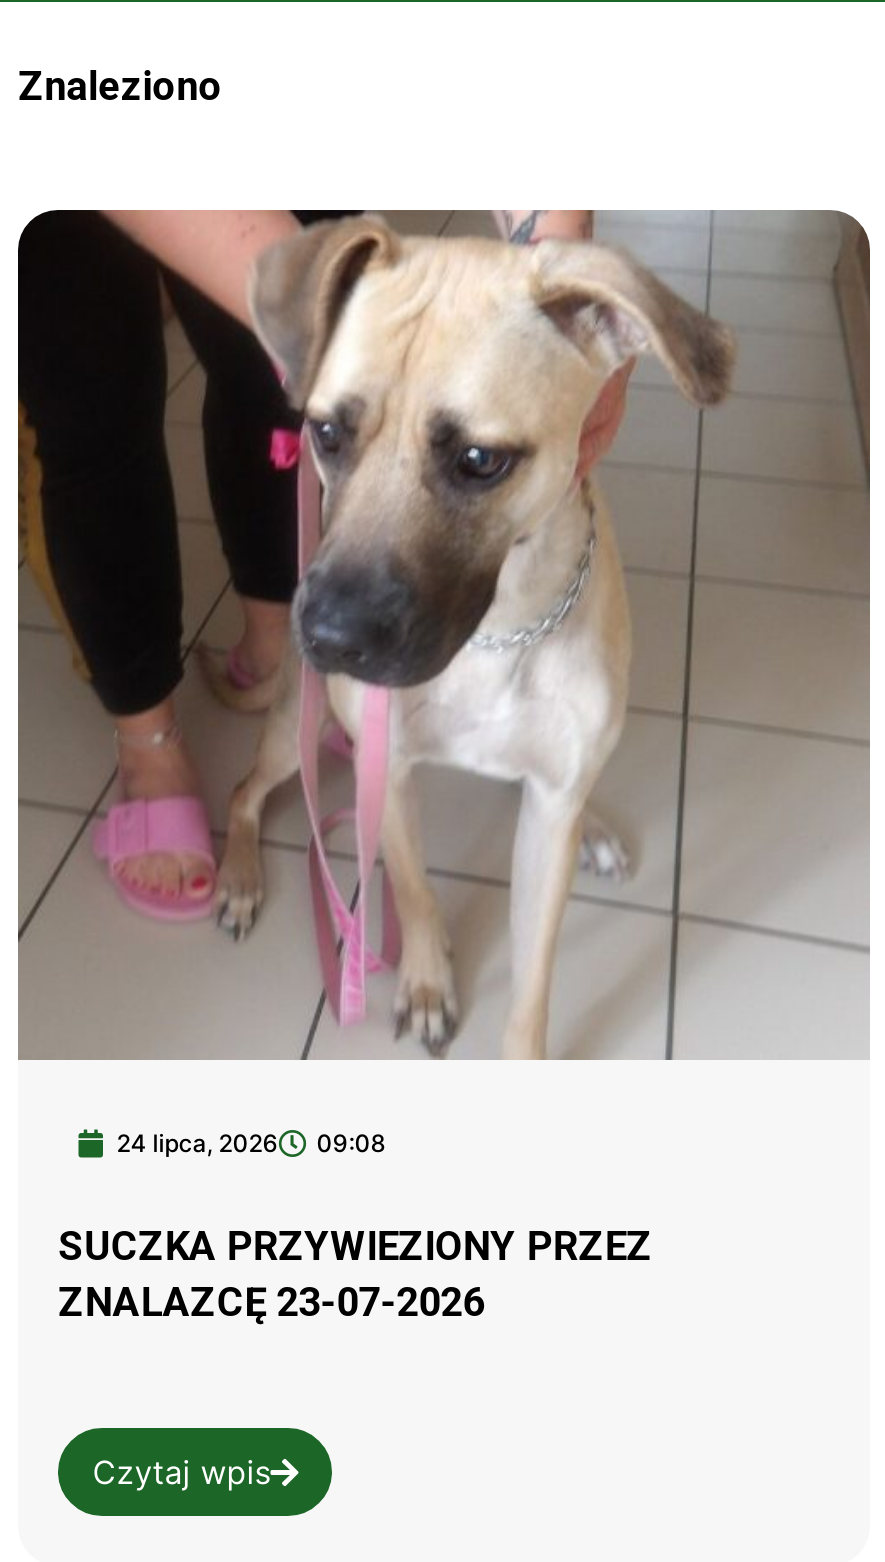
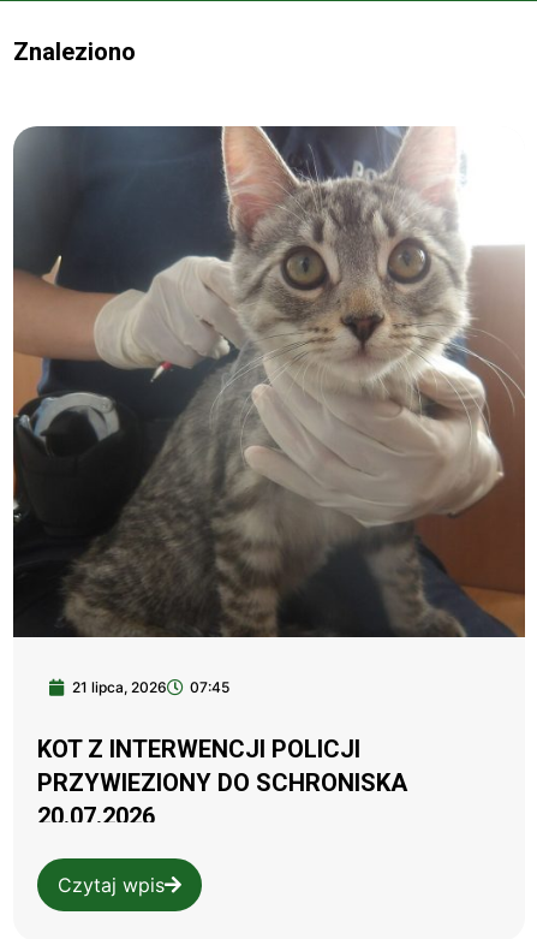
- [image]
- 24 lipca, 2026
- 09:08
+ [image]
+ 21 lipca, 2026
+ 07:45

- SUCZKA PRZYWIEZIONY PRZEZ
- ZNALAZCĘ 23-07-2026
+ KOT Z INTERWENCJI POLICJI
+ PRZYWIEZIONY DO SCHRONISKA
+ 20.07.2026
